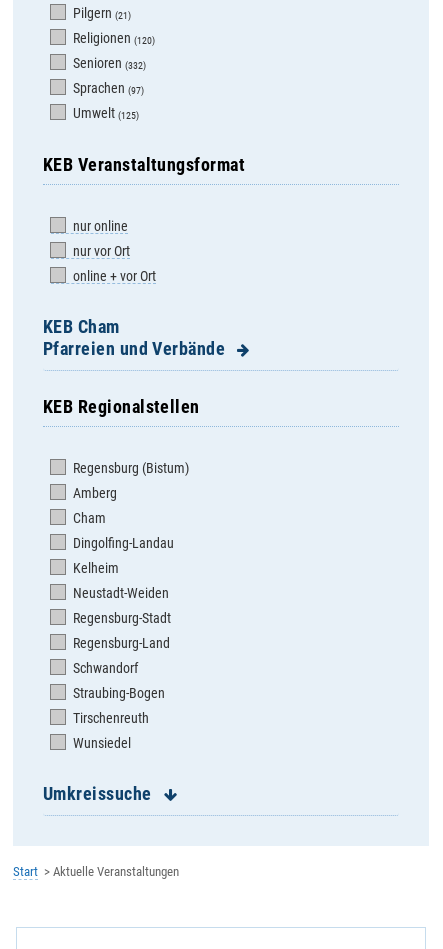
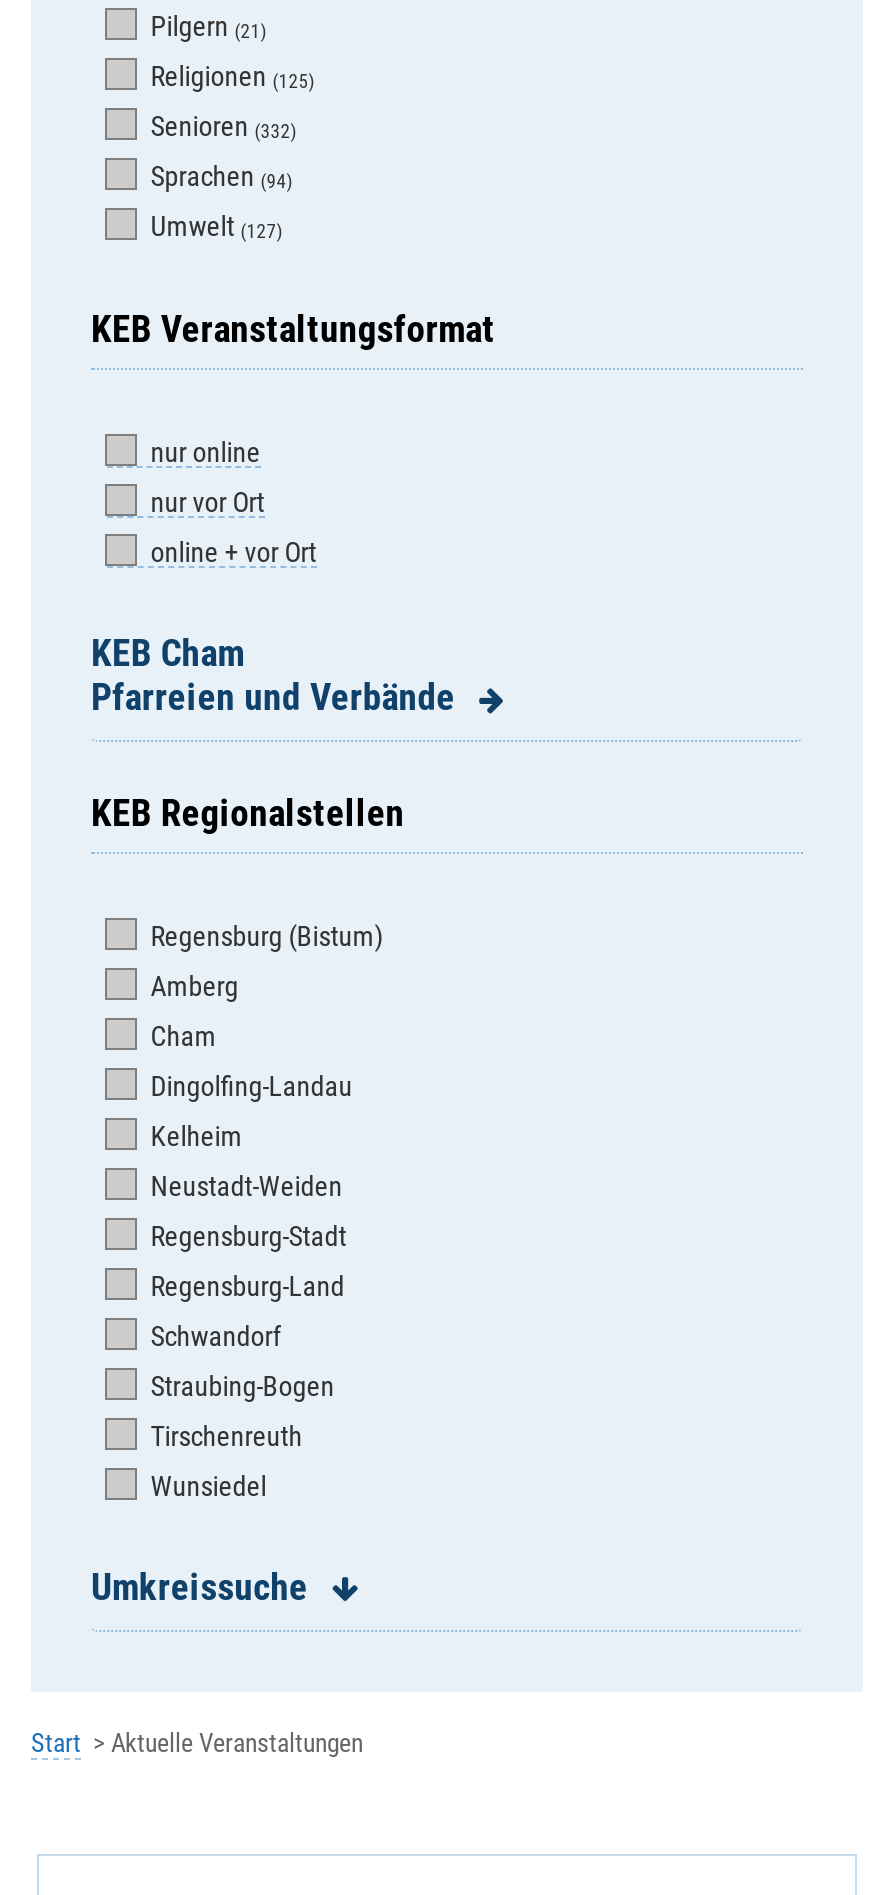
- Religionen (120)
+ Religionen (125)

- Sprachen (97)
+ Sprachen (94)

- Umwelt (125)
+ Umwelt (127)
